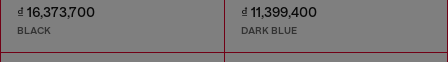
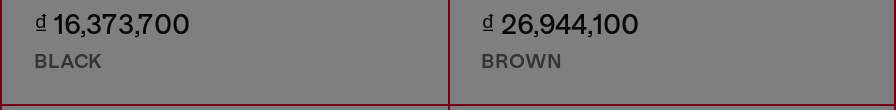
- ₫ 11,399,400
- DARK BLUE
+ ₫ 26,944,100
+ BROWN
